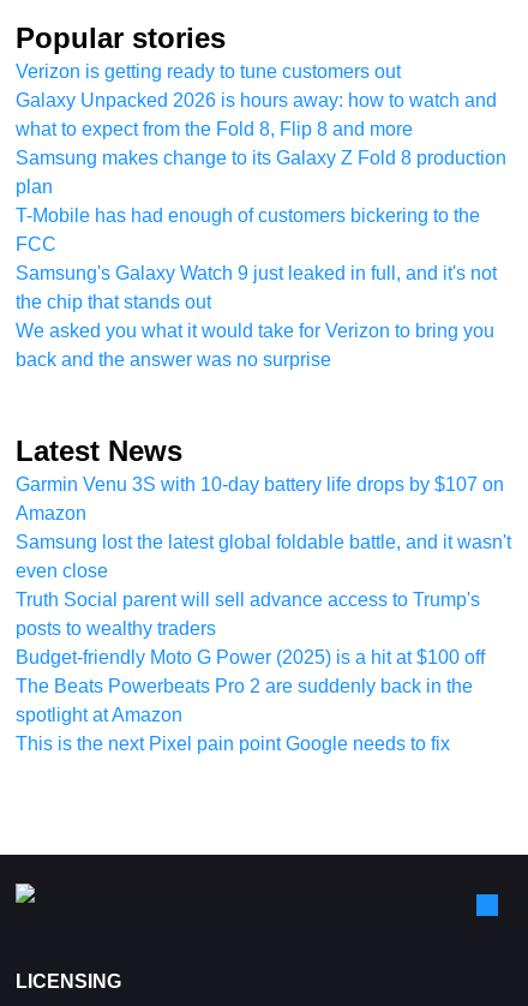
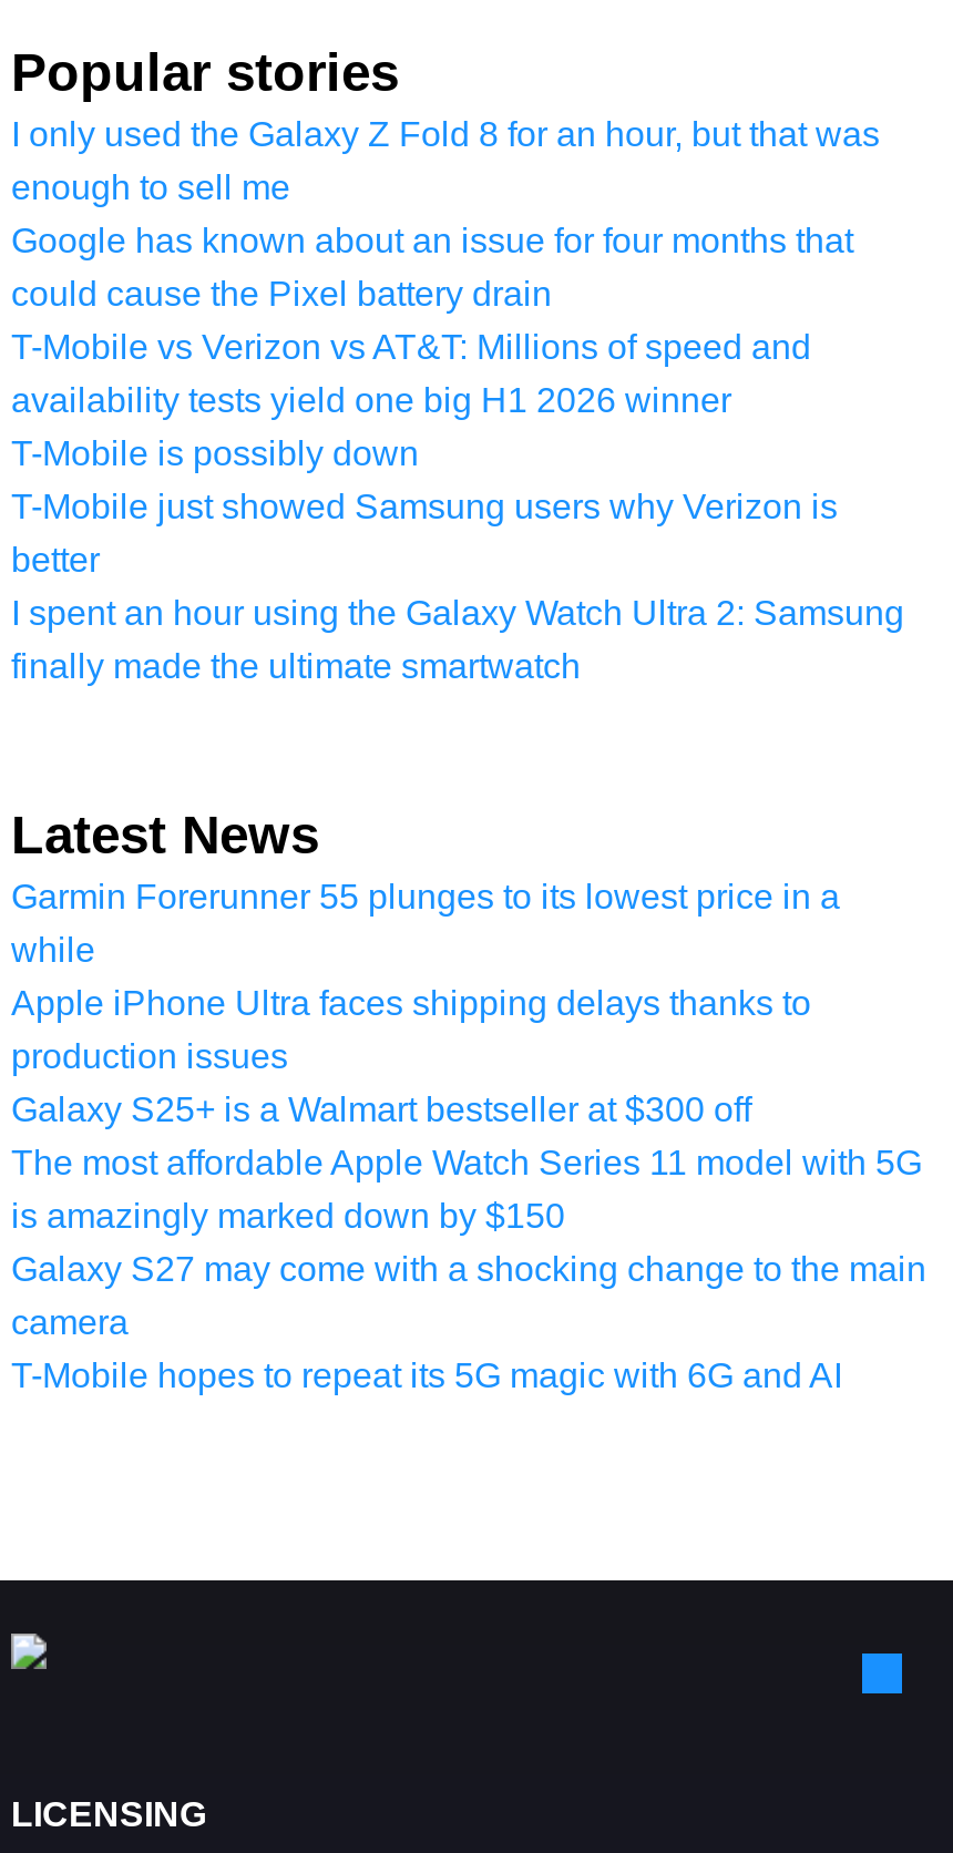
- Verizon is getting ready to tune customers out
- Galaxy Unpacked 2026 is hours away: how to watch and
- what to expect from the Fold 8, Flip 8 and more
- Samsung makes change to its Galaxy Z Fold 8 production
- plan
- T-Mobile has had enough of customers bickering to the
- FCC
- Samsung's Galaxy Watch 9 just leaked in full, and it's not
- the chip that stands out
- We asked you what it would take for Verizon to bring you
- back and the answer was no surprise
+ I only used the Galaxy Z Fold 8 for an hour, but that was
+ enough to sell me
+ Google has known about an issue for four months that
+ could cause the Pixel battery drain
+ T-Mobile vs Verizon vs AT&T: Millions of speed and
+ availability tests yield one big H1 2026 winner
+ T-Mobile is possibly down
+ T-Mobile just showed Samsung users why Verizon is
+ better
+ I spent an hour using the Galaxy Watch Ultra 2: Samsung
+ finally made the ultimate smartwatch

- Garmin Venu 3S with 10-day battery life drops by $107 on
- Amazon
- Samsung lost the latest global foldable battle, and it wasn't
- even close
- Truth Social parent will sell advance access to Trump's
- posts to wealthy traders
- Budget-friendly Moto G Power (2025) is a hit at $100 off
- The Beats Powerbeats Pro 2 are suddenly back in the
- spotlight at Amazon
- This is the next Pixel pain point Google needs to fix
+ Garmin Forerunner 55 plunges to its lowest price in a
+ while
+ Apple iPhone Ultra faces shipping delays thanks to
+ production issues
+ Galaxy S25+ is a Walmart bestseller at $300 off
+ The most affordable Apple Watch Series 11 model with 5G
+ is amazingly marked down by $150
+ Galaxy S27 may come with a shocking change to the main
+ camera
+ T-Mobile hopes to repeat its 5G magic with 6G and AI
